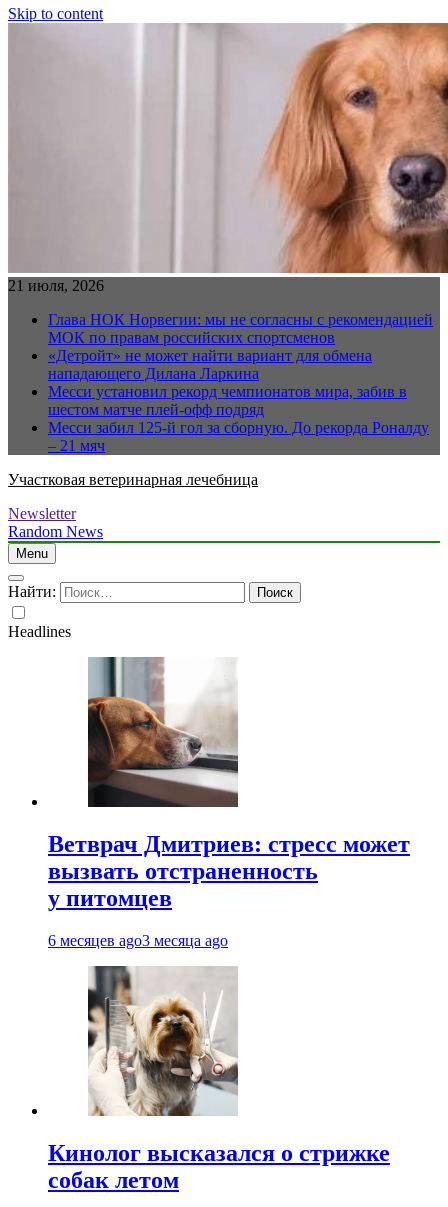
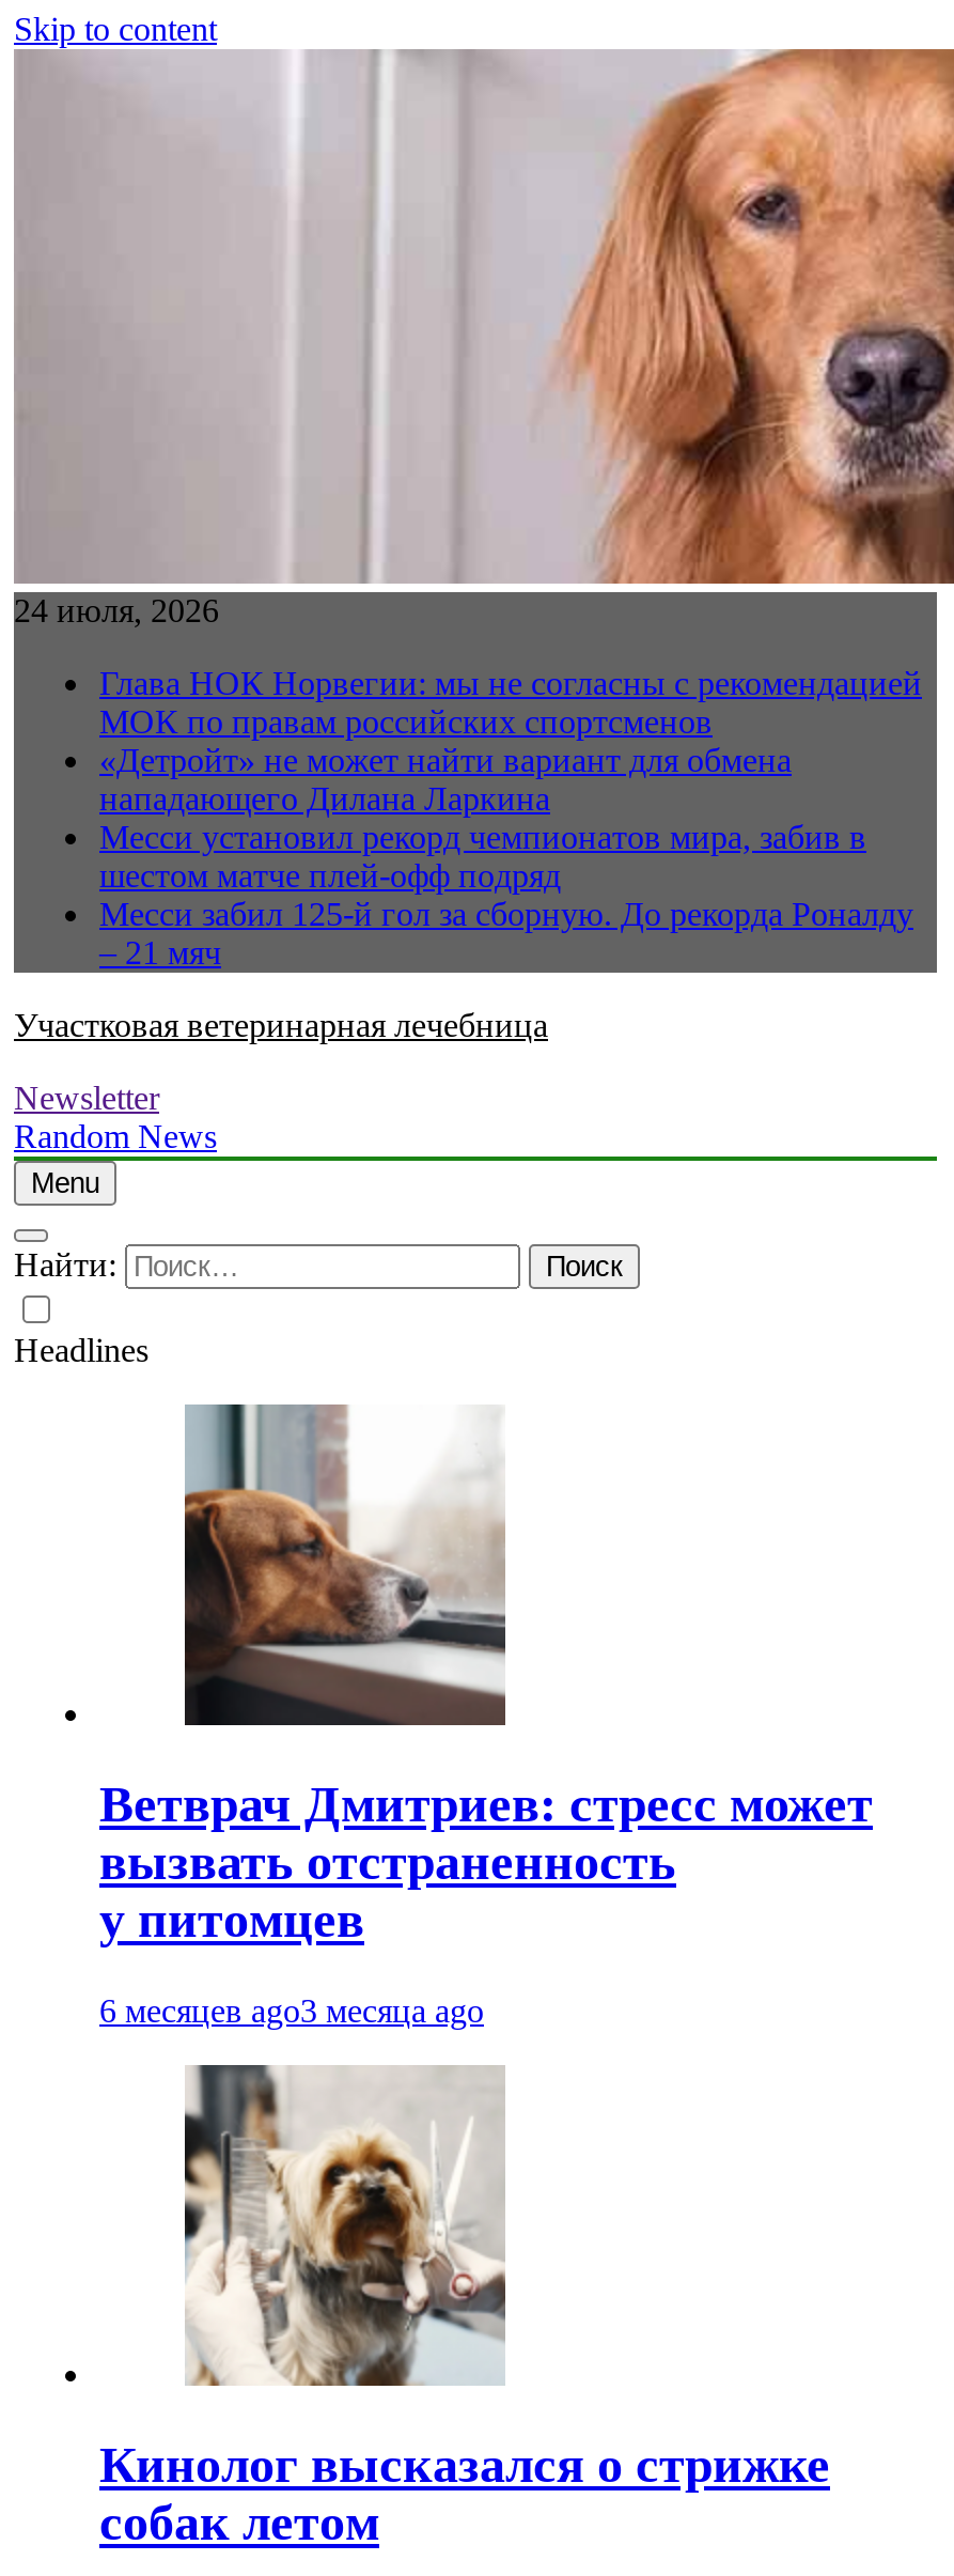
- 21 июля, 2026
+ 24 июля, 2026
